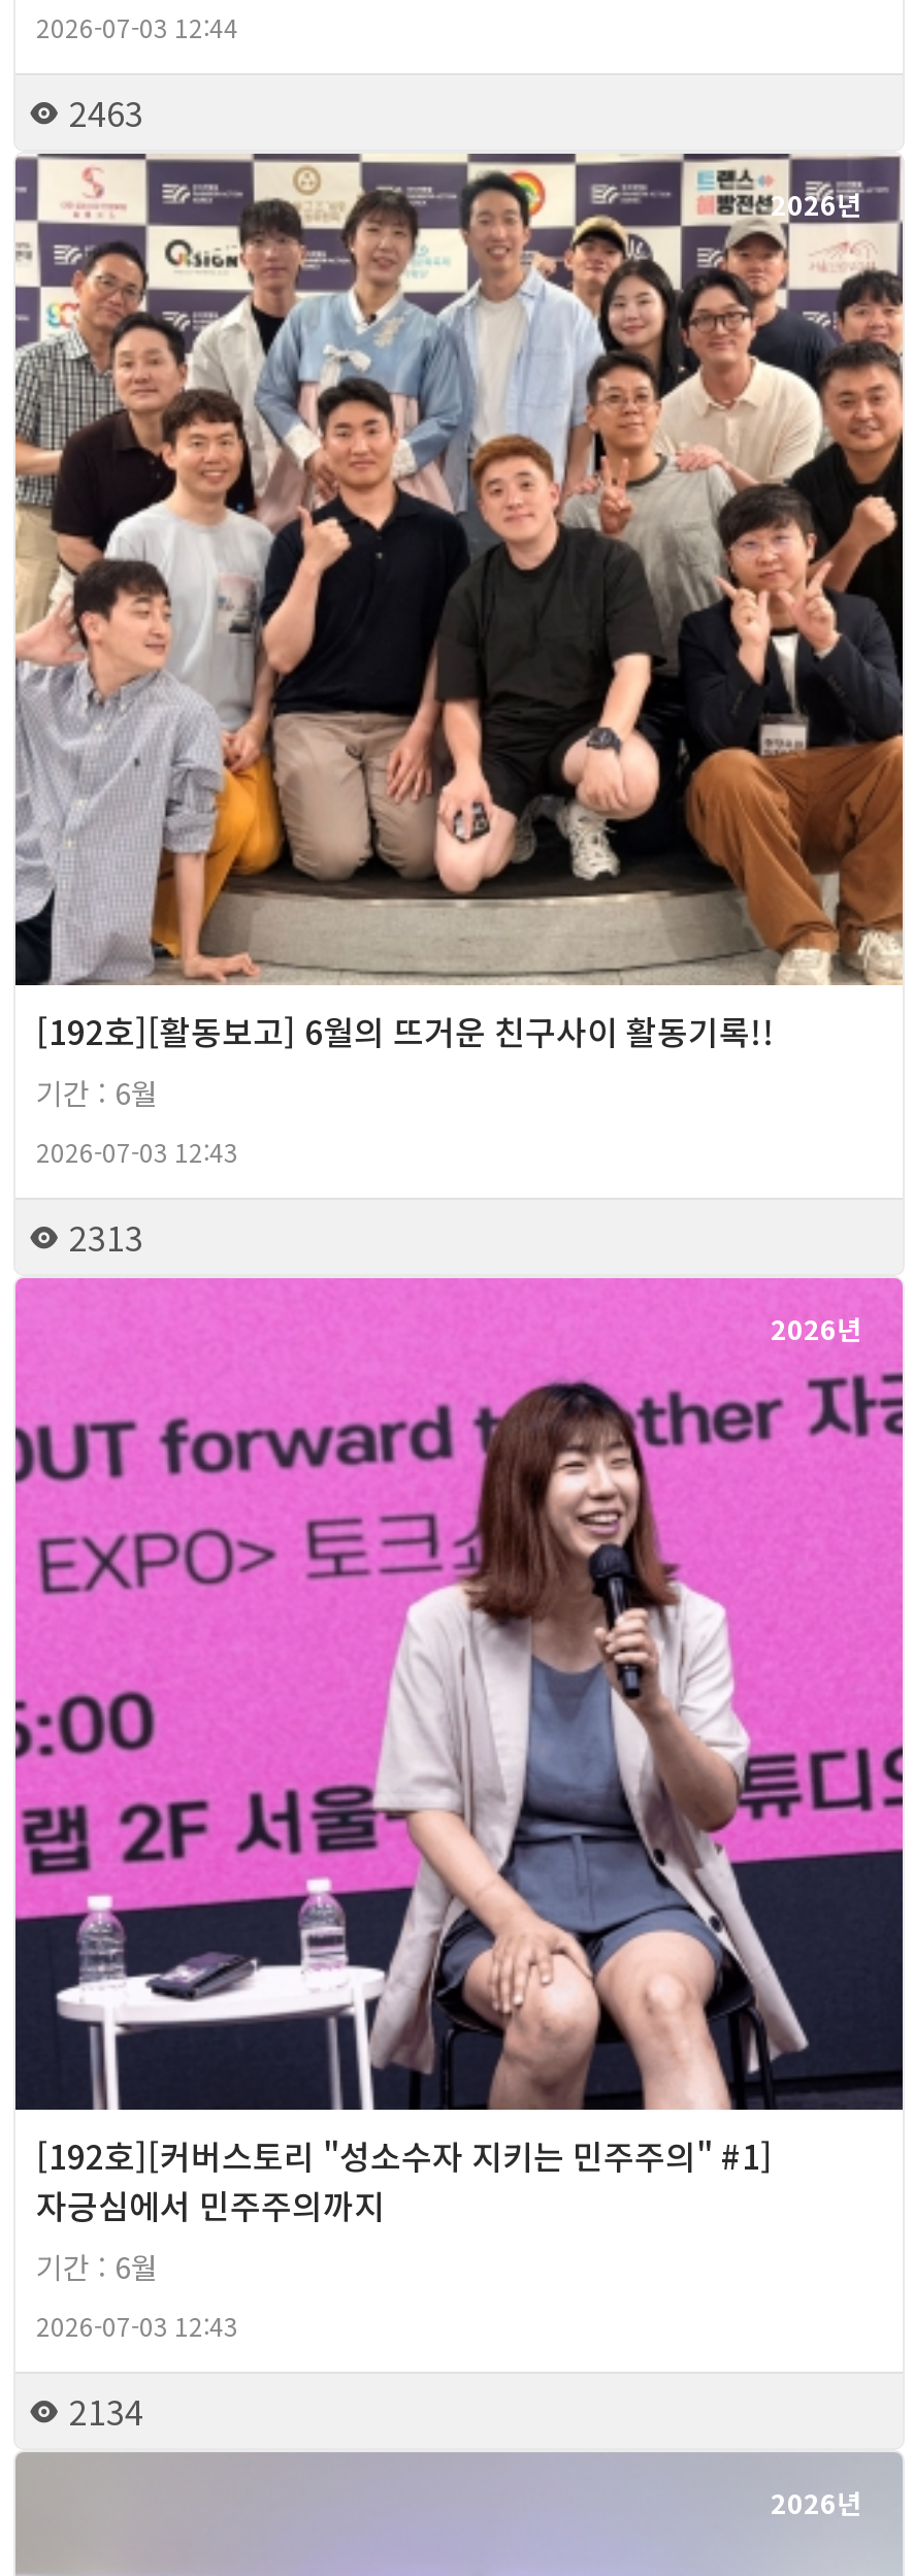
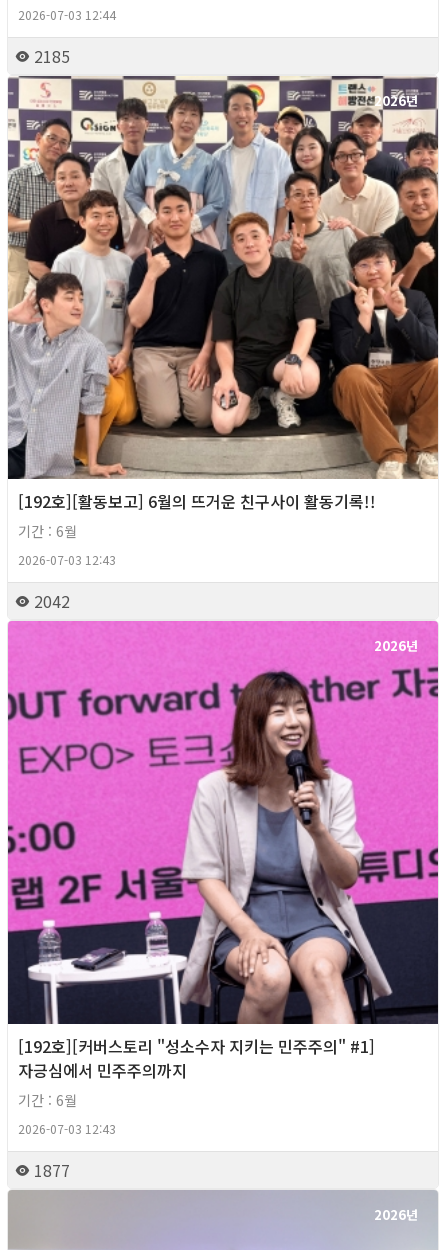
- 2463
+ 2185

- 2313
+ 2042

- 2134
+ 1877
